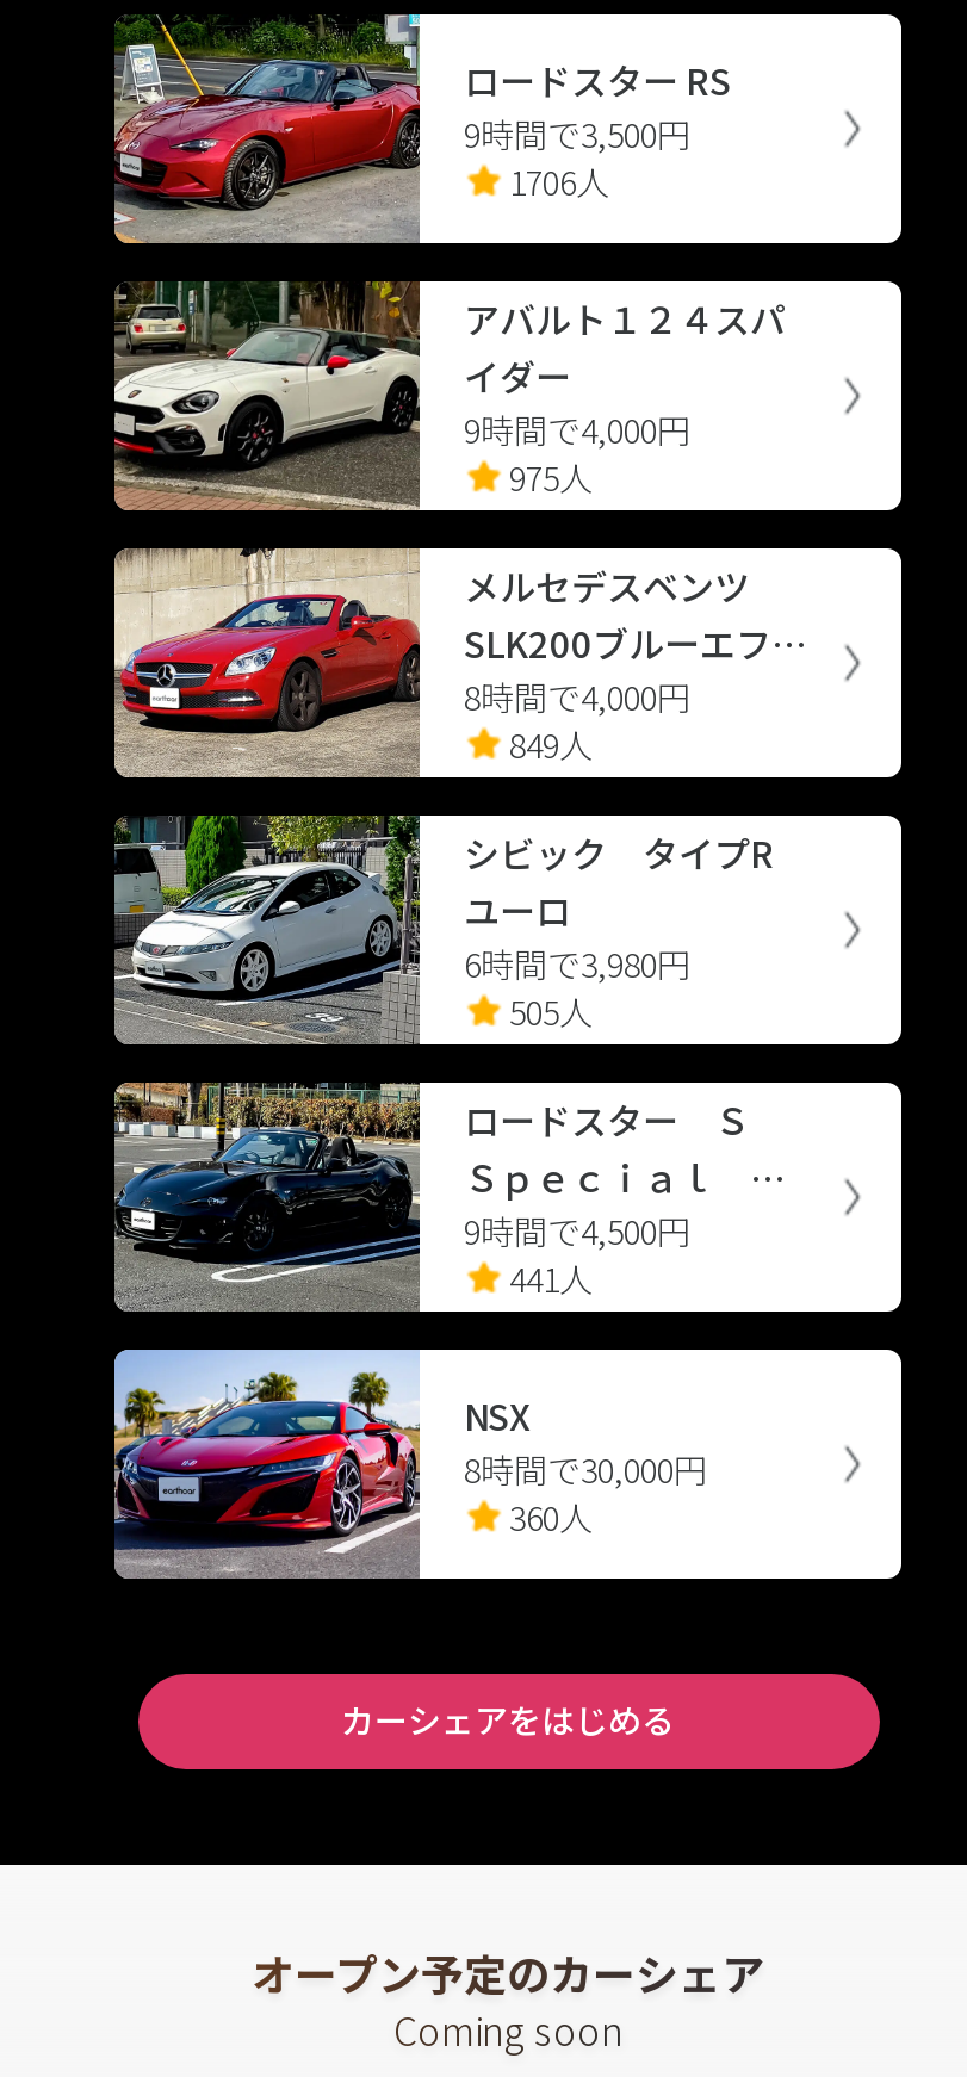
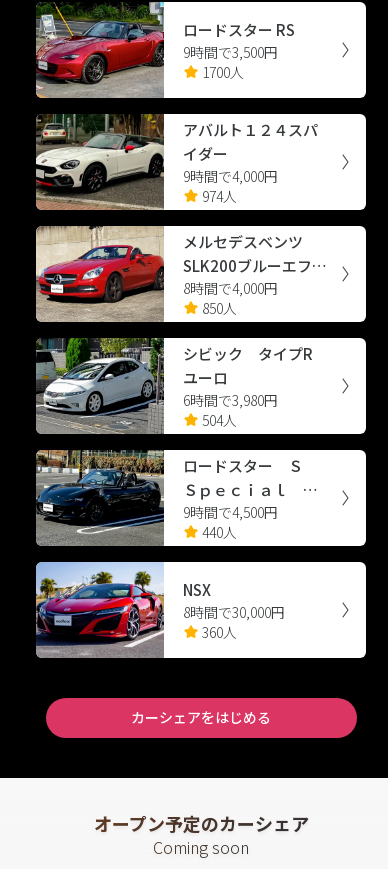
- 1706人
+ 1700人

- 975人
+ 974人

- 849人
+ 850人

- 505人
+ 504人

- 441人
+ 440人
